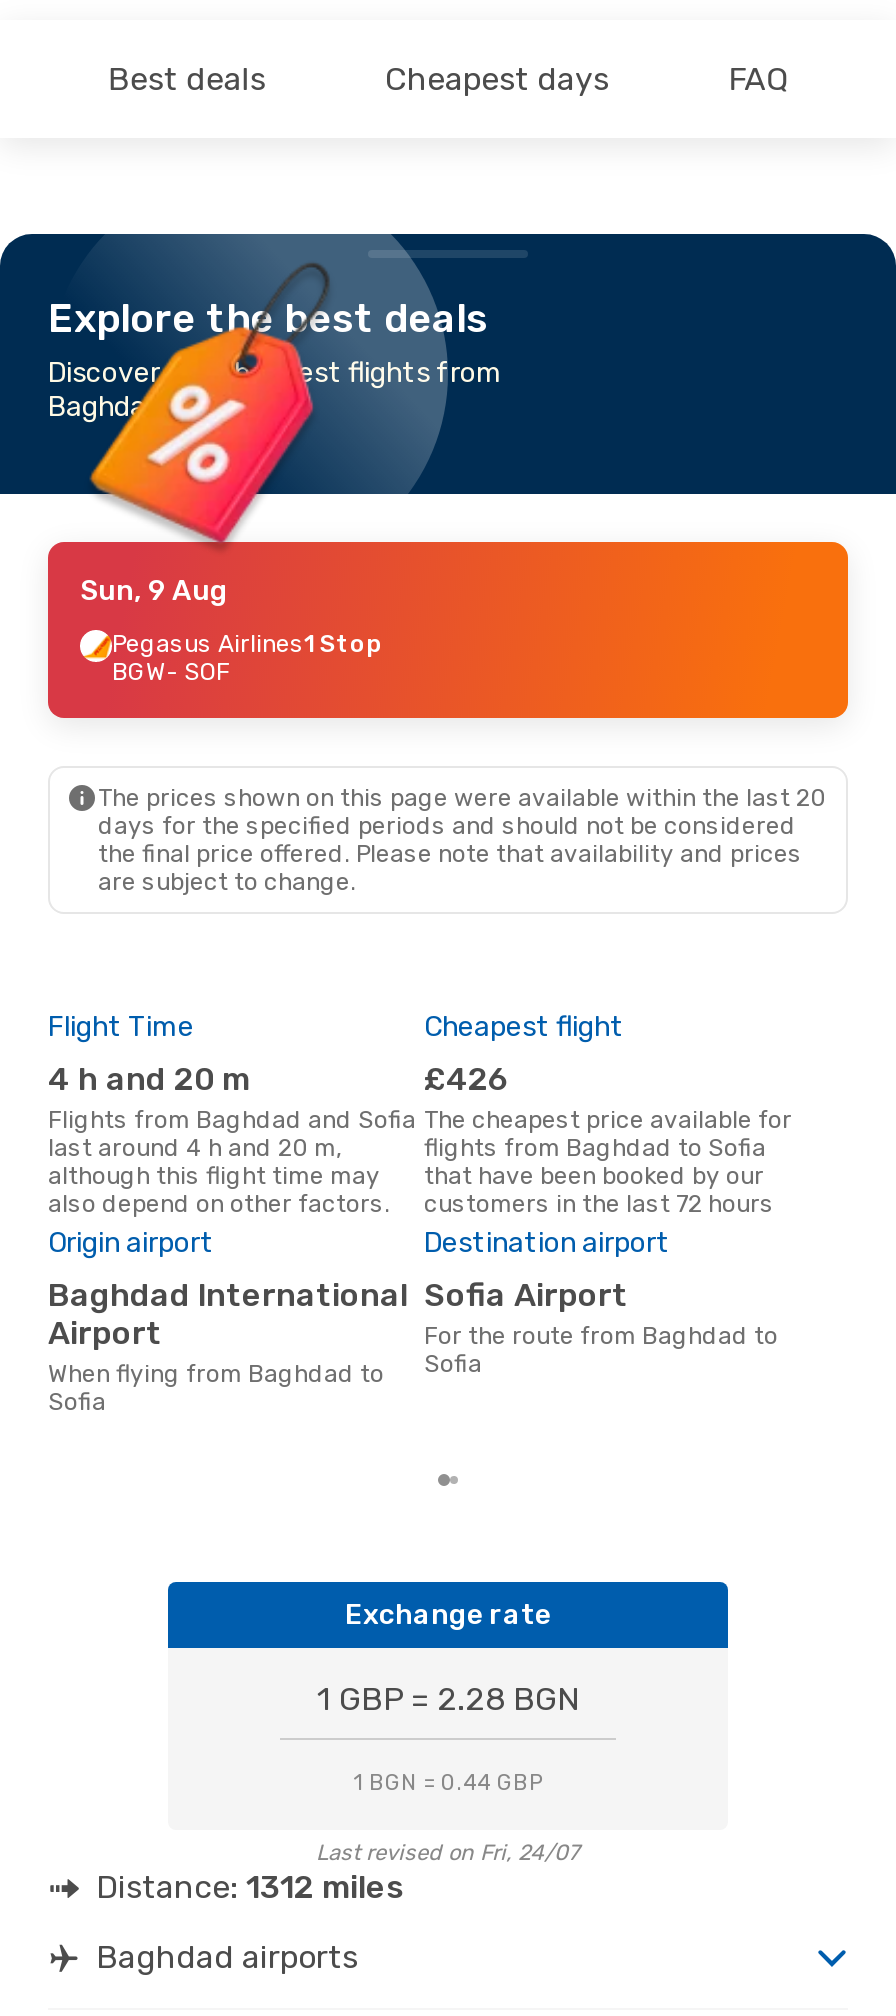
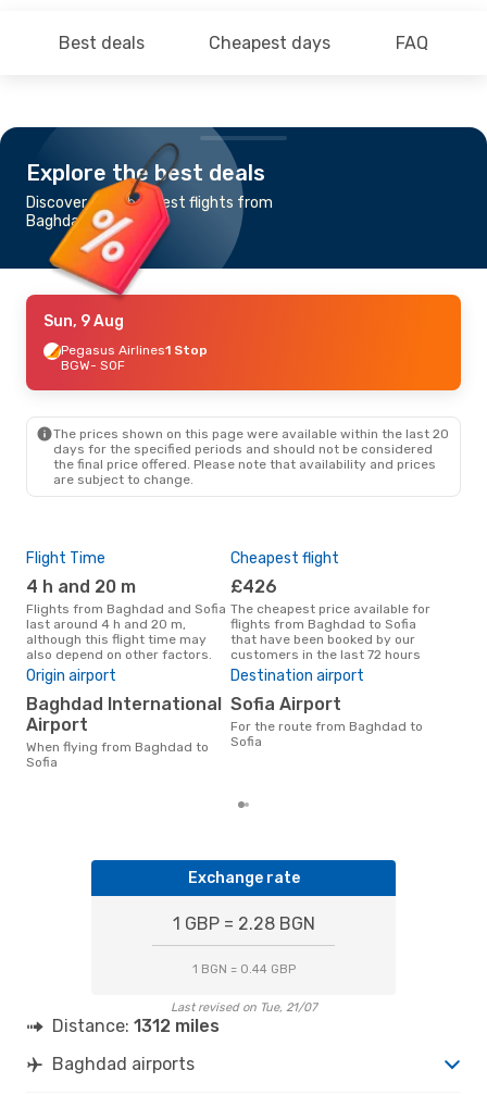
- Last revised on Fri, 24/07
+ Last revised on Tue, 21/07
